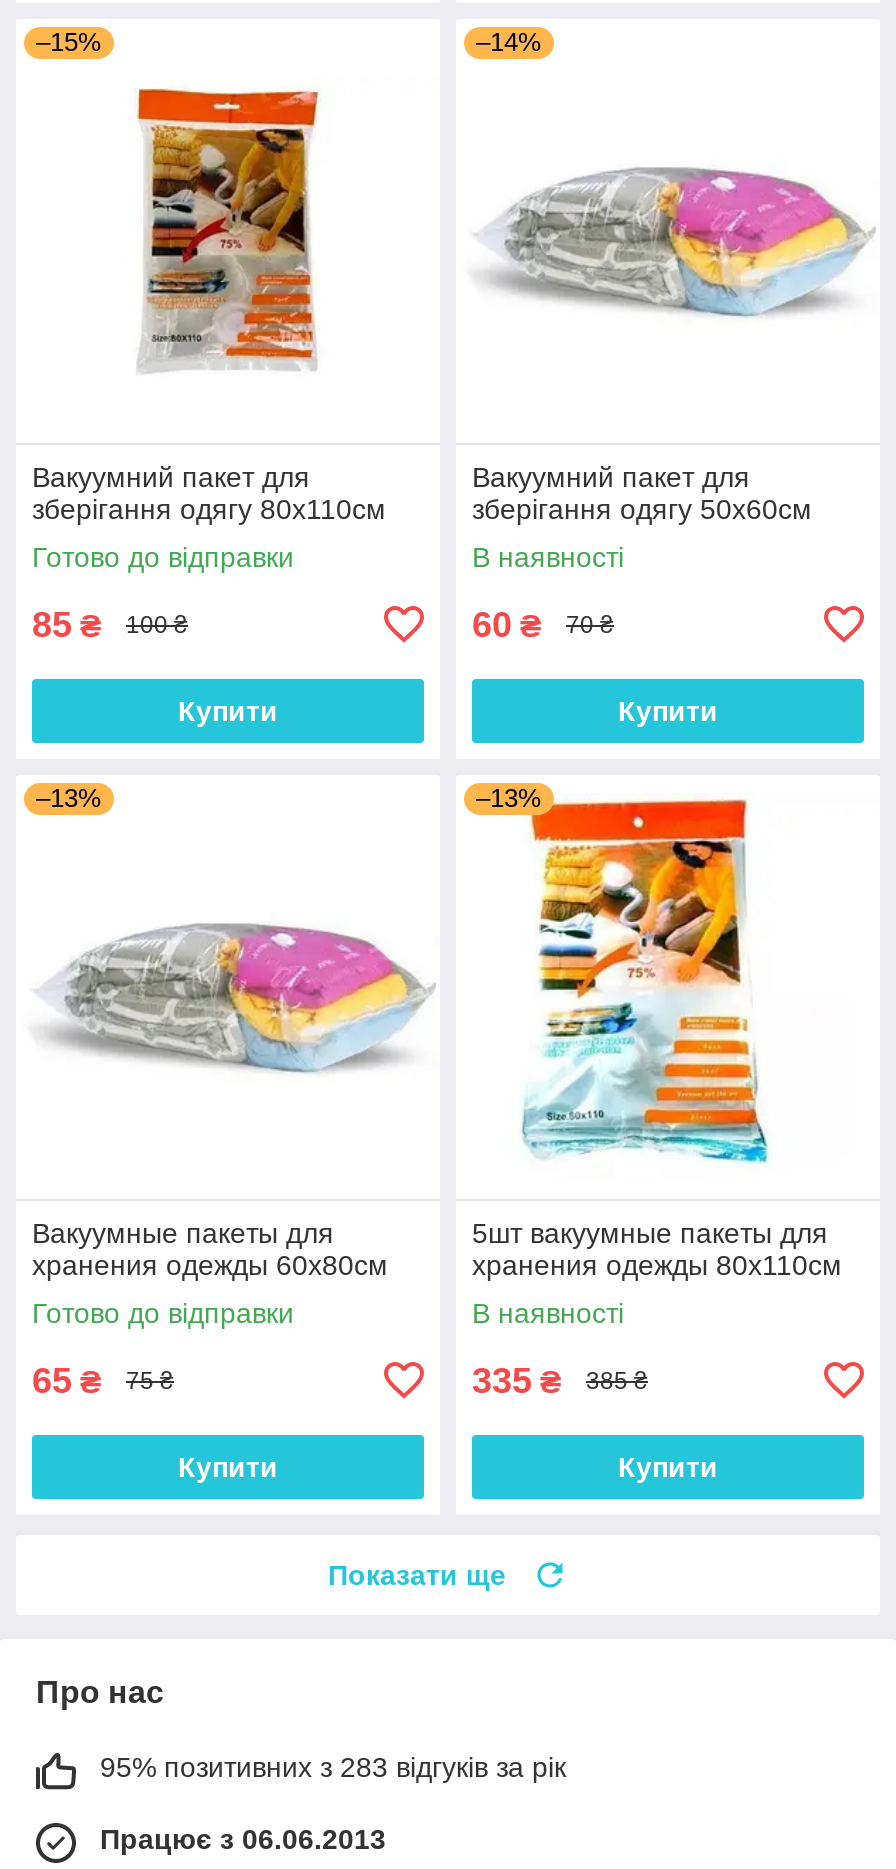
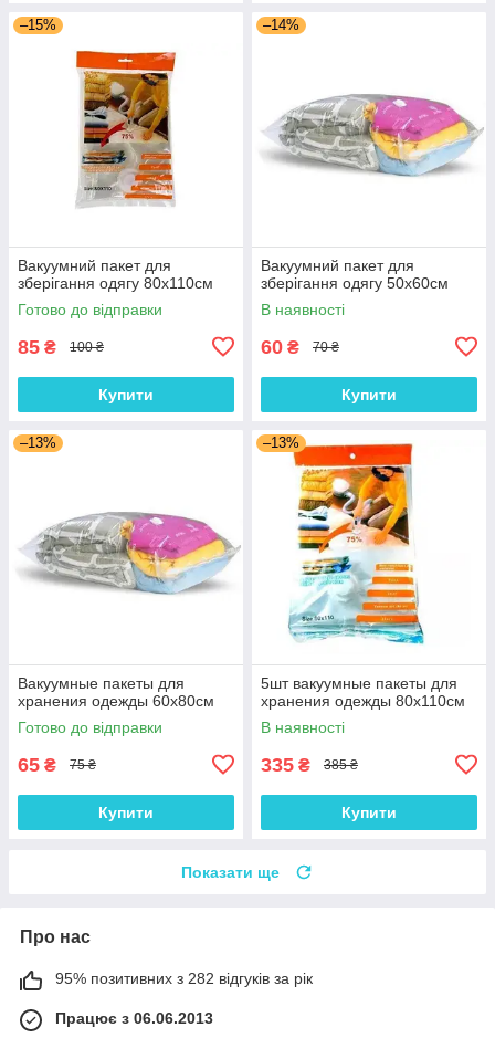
- 95% позитивних з 283 відгуків за рік
+ 95% позитивних з 282 відгуків за рік
